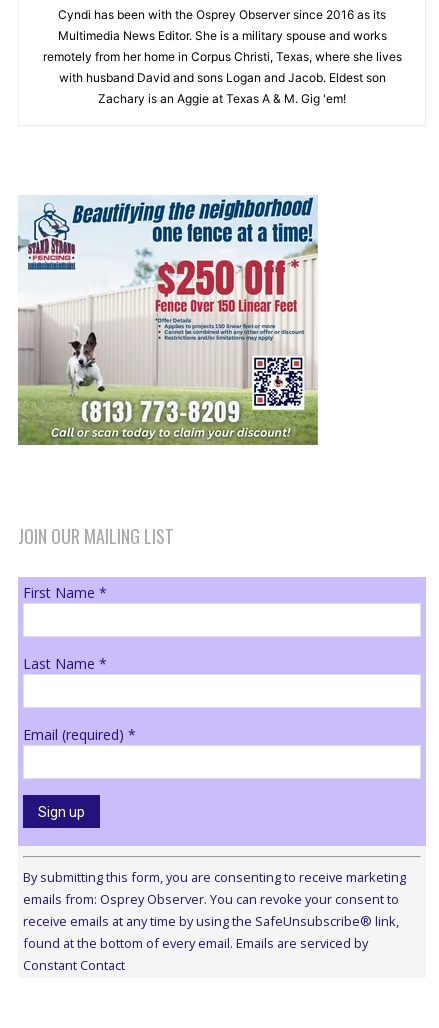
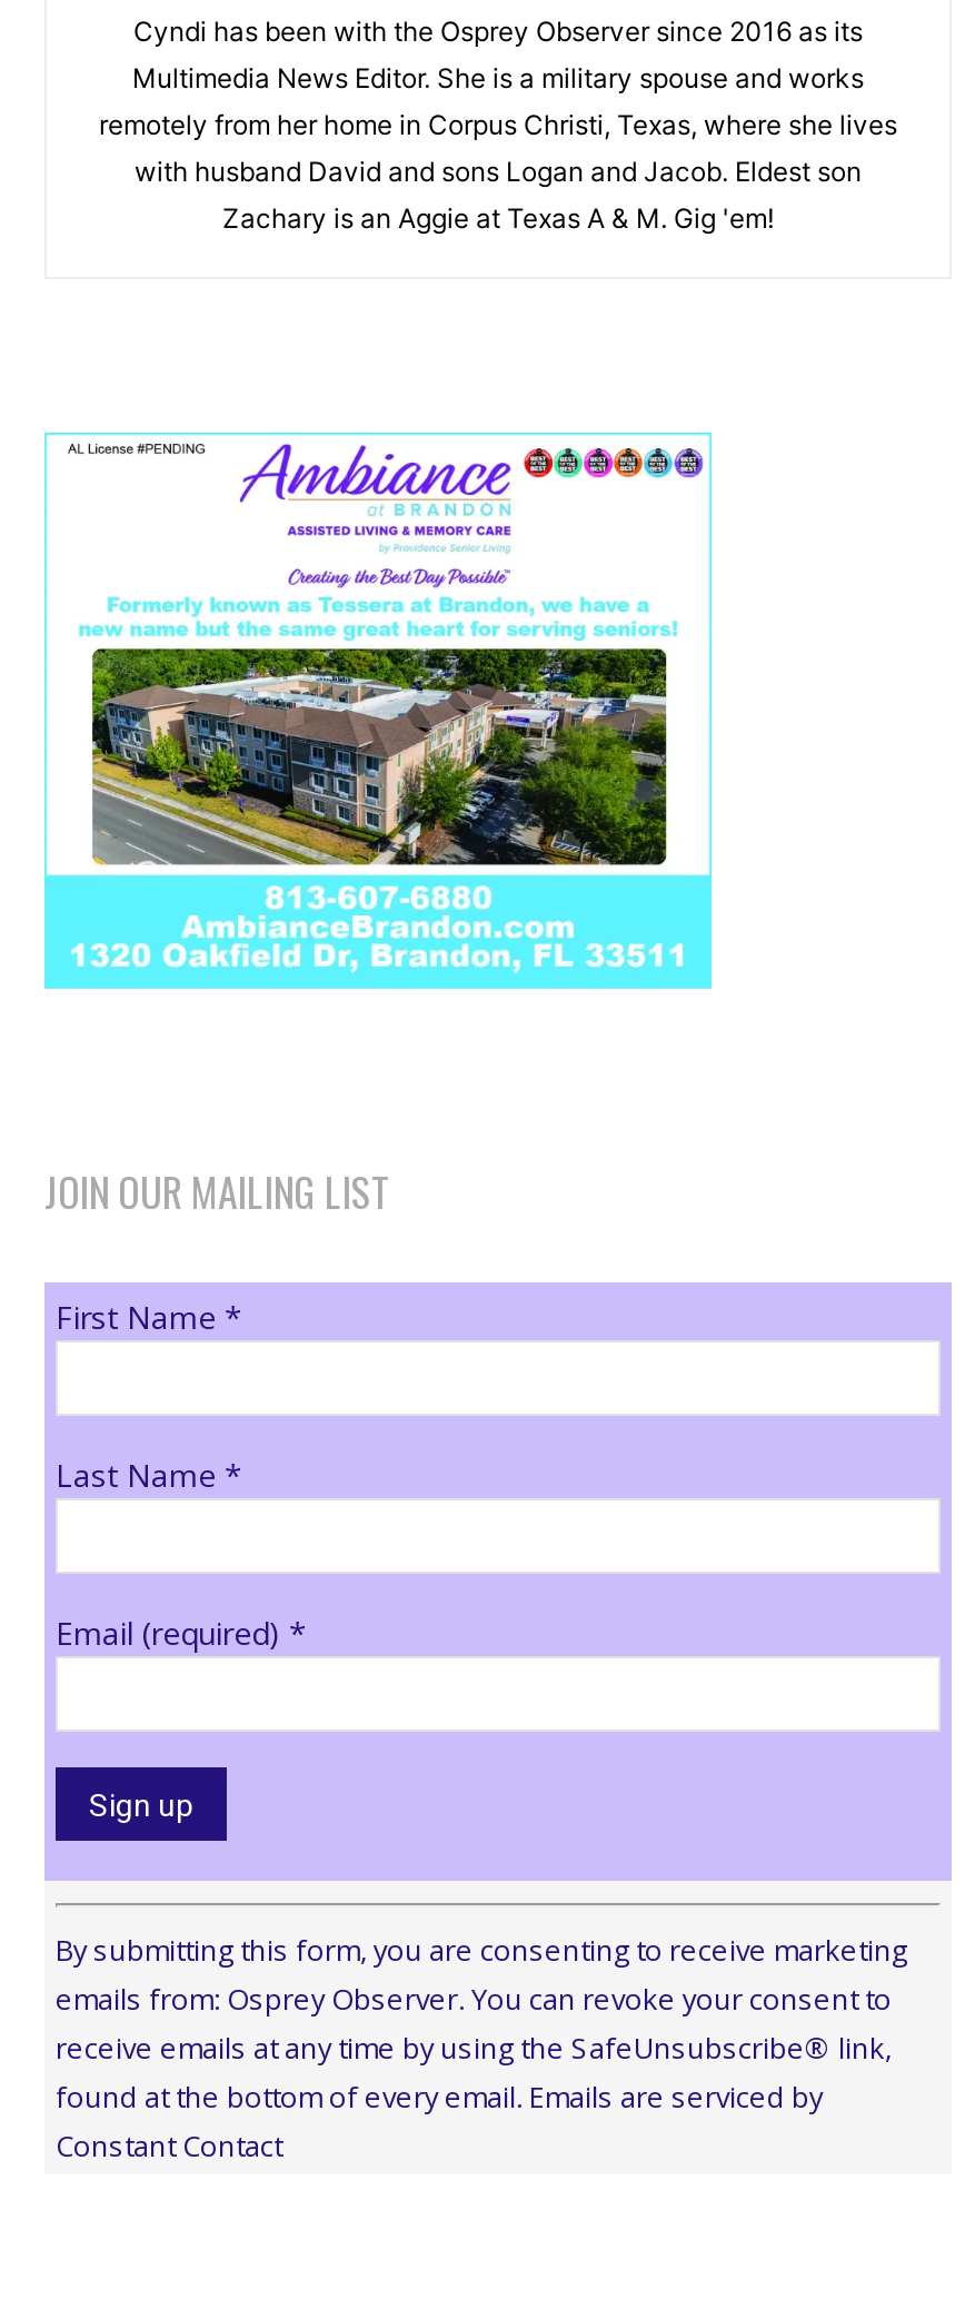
- [image]
+ [image]
